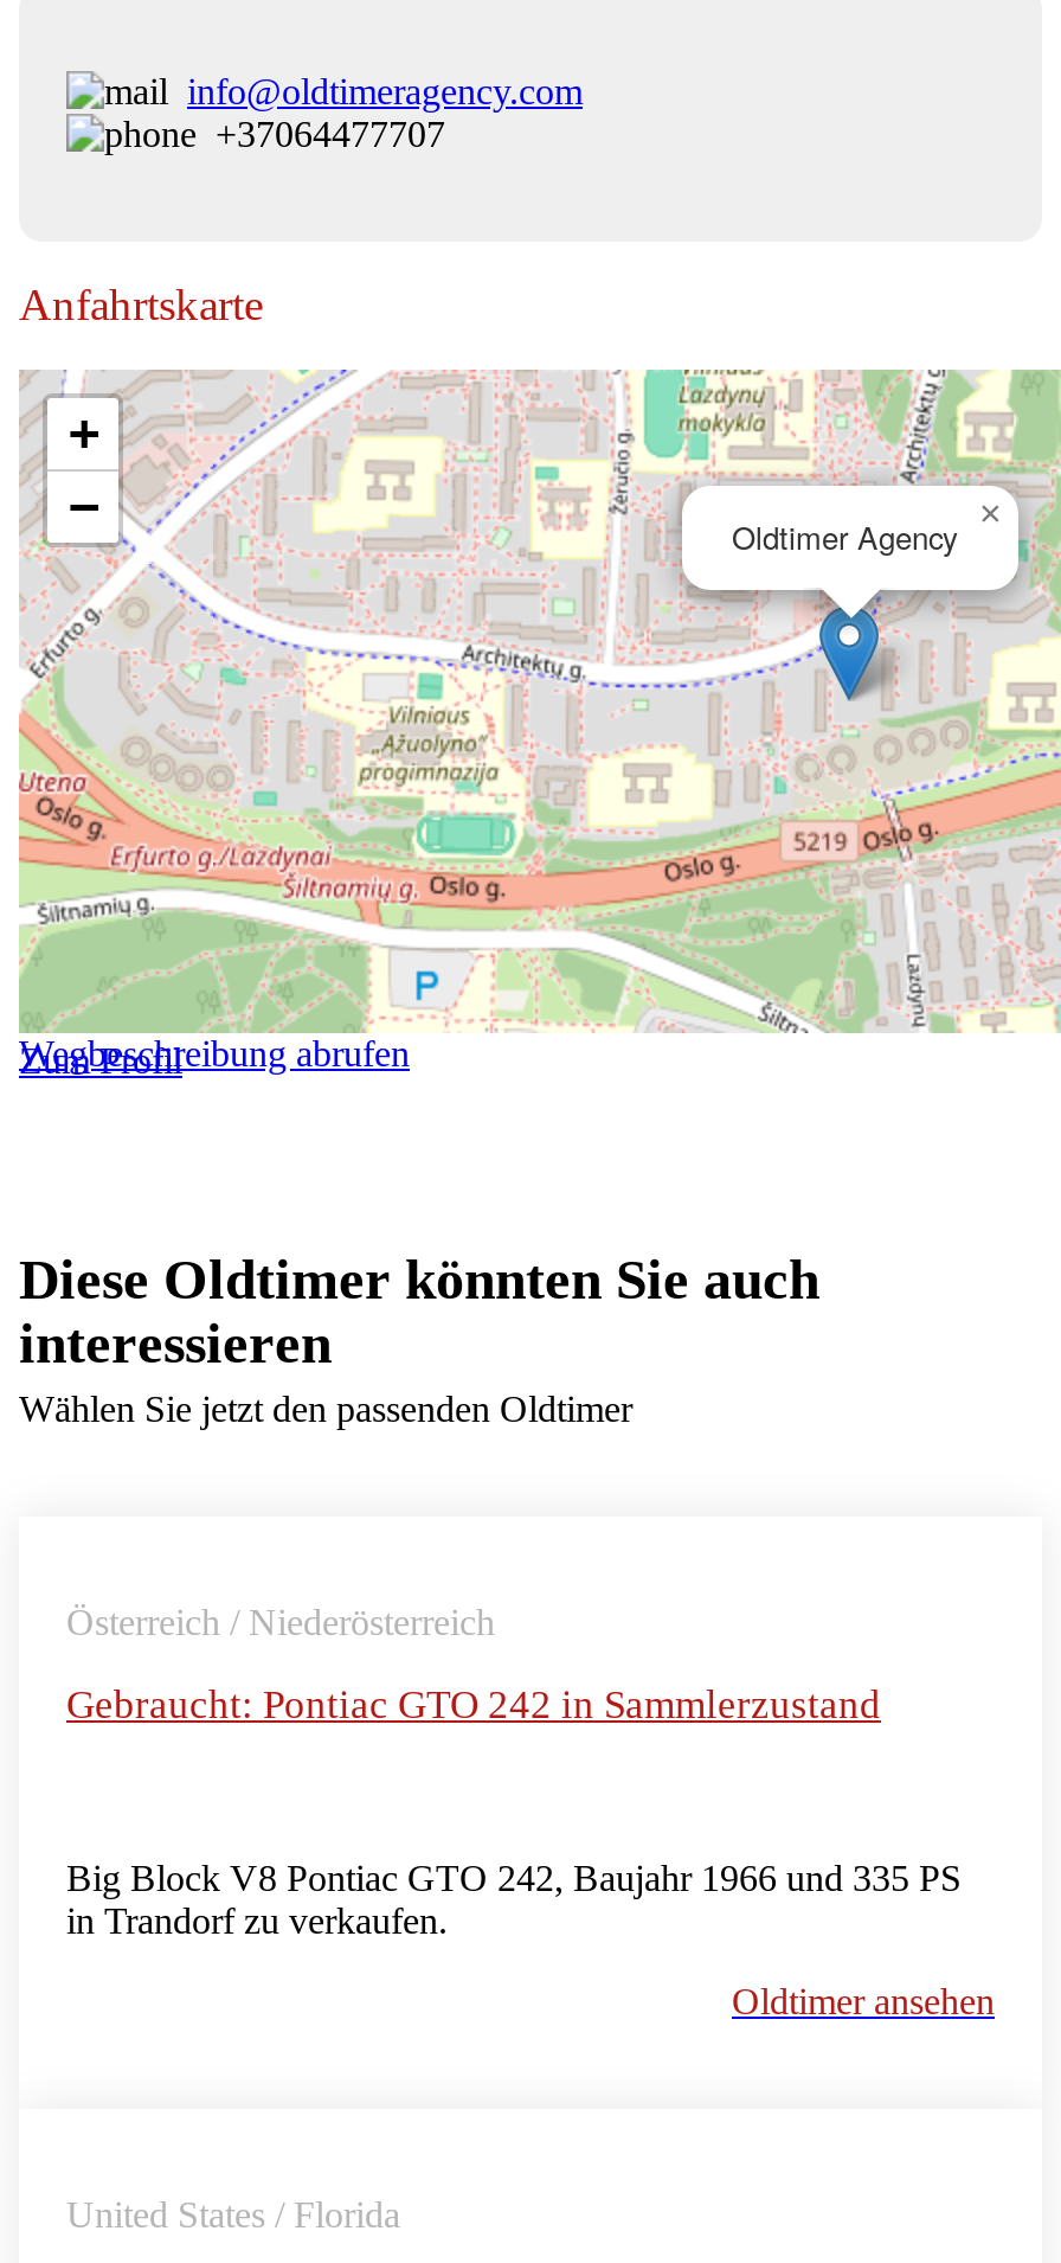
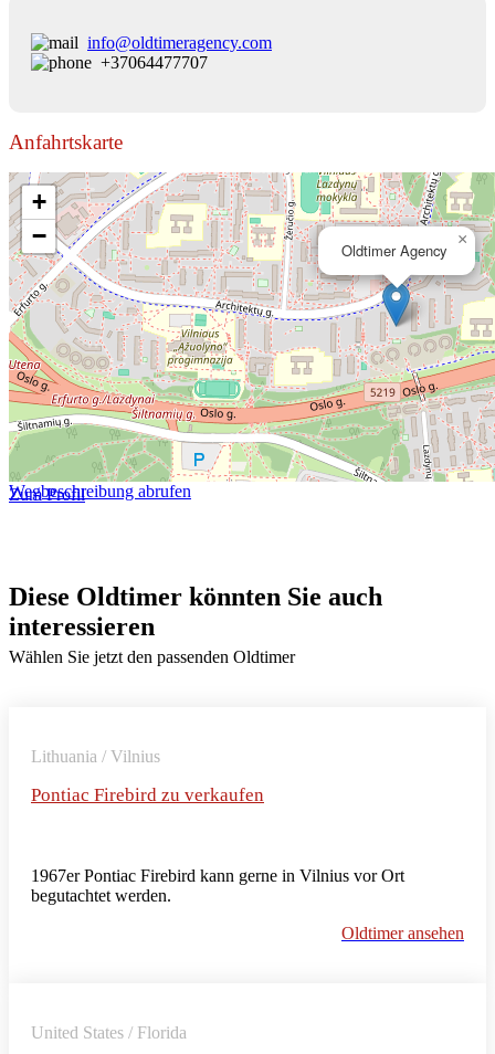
- Österreich / Niederösterreich
+ Lithuania / Vilnius

- Gebraucht: Pontiac GTO 242 in Sammlerzustand
+ Pontiac Firebird zu verkaufen

- Big Block V8 Pontiac GTO 242, Baujahr 1966 und 335 PS
- in Trandorf zu verkaufen.
+ 1967er Pontiac Firebird kann gerne in Vilnius vor Ort
+ begutachtet werden.
